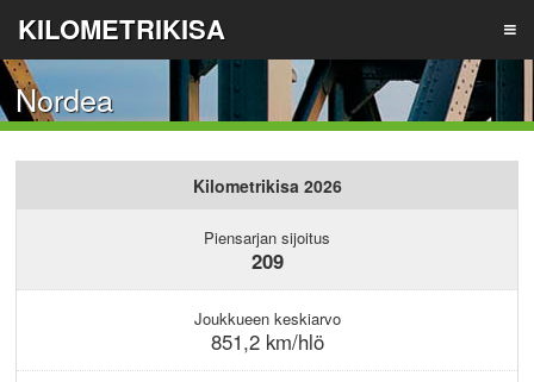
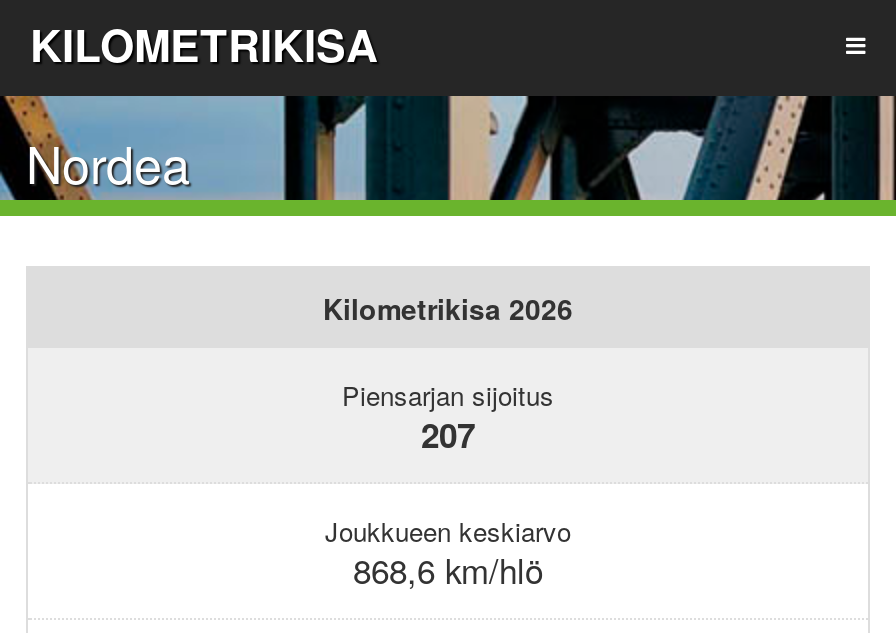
- 209
+ 207

- 851,2 km/hlö
+ 868,6 km/hlö
